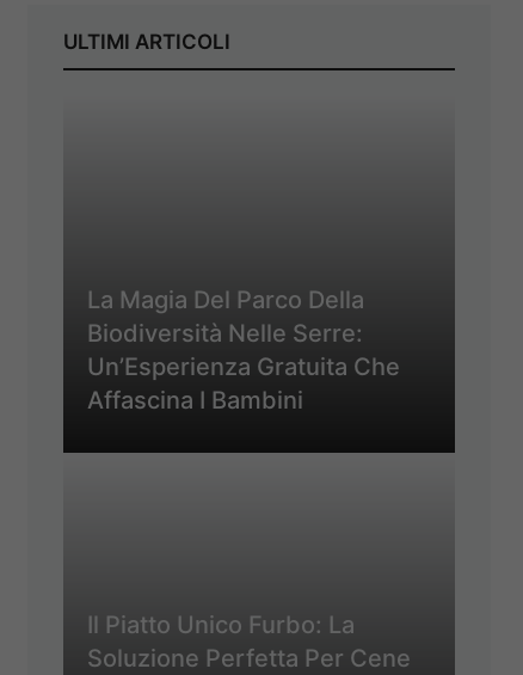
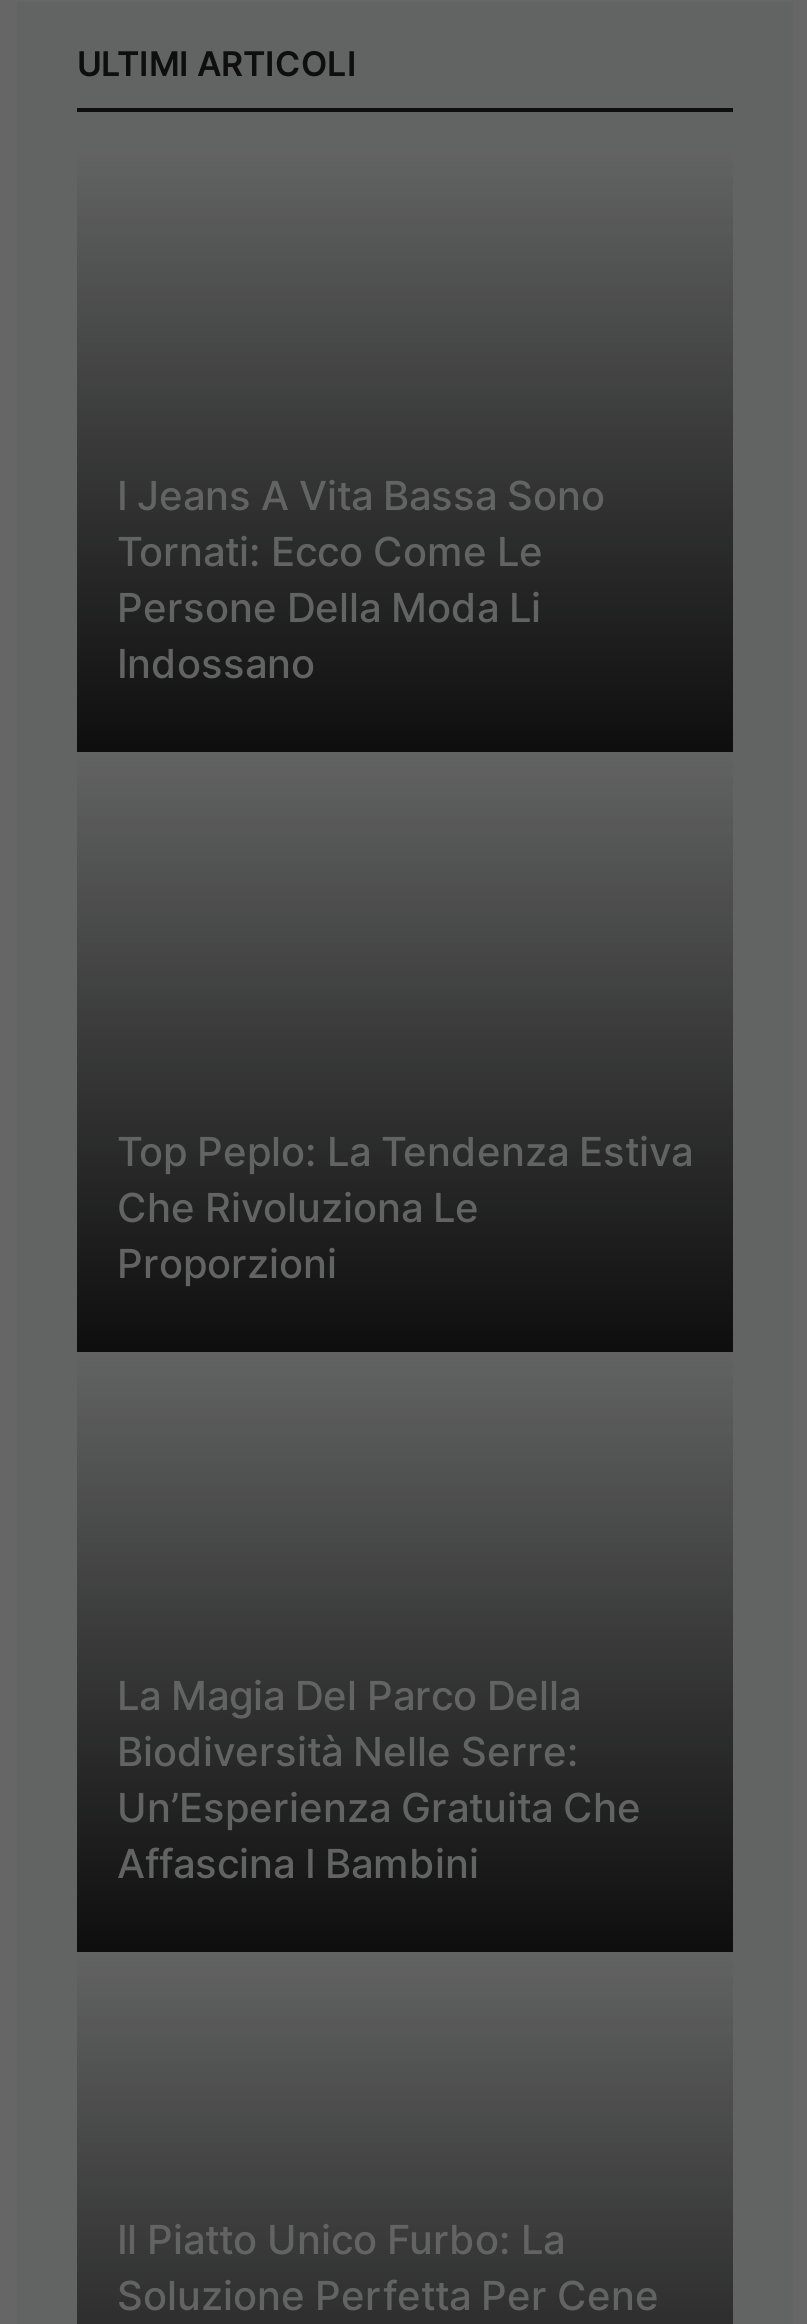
+ I Jeans A Vita Bassa Sono
+ Tornati: Ecco Come Le
+ Persone Della Moda Li
+ Indossano

+ Top Peplo: La Tendenza Estiva
+ Che Rivoluziona Le
+ Proporzioni
